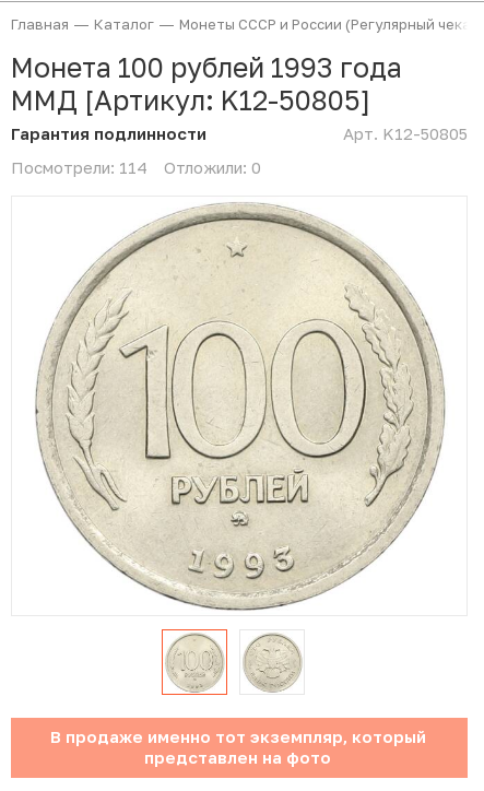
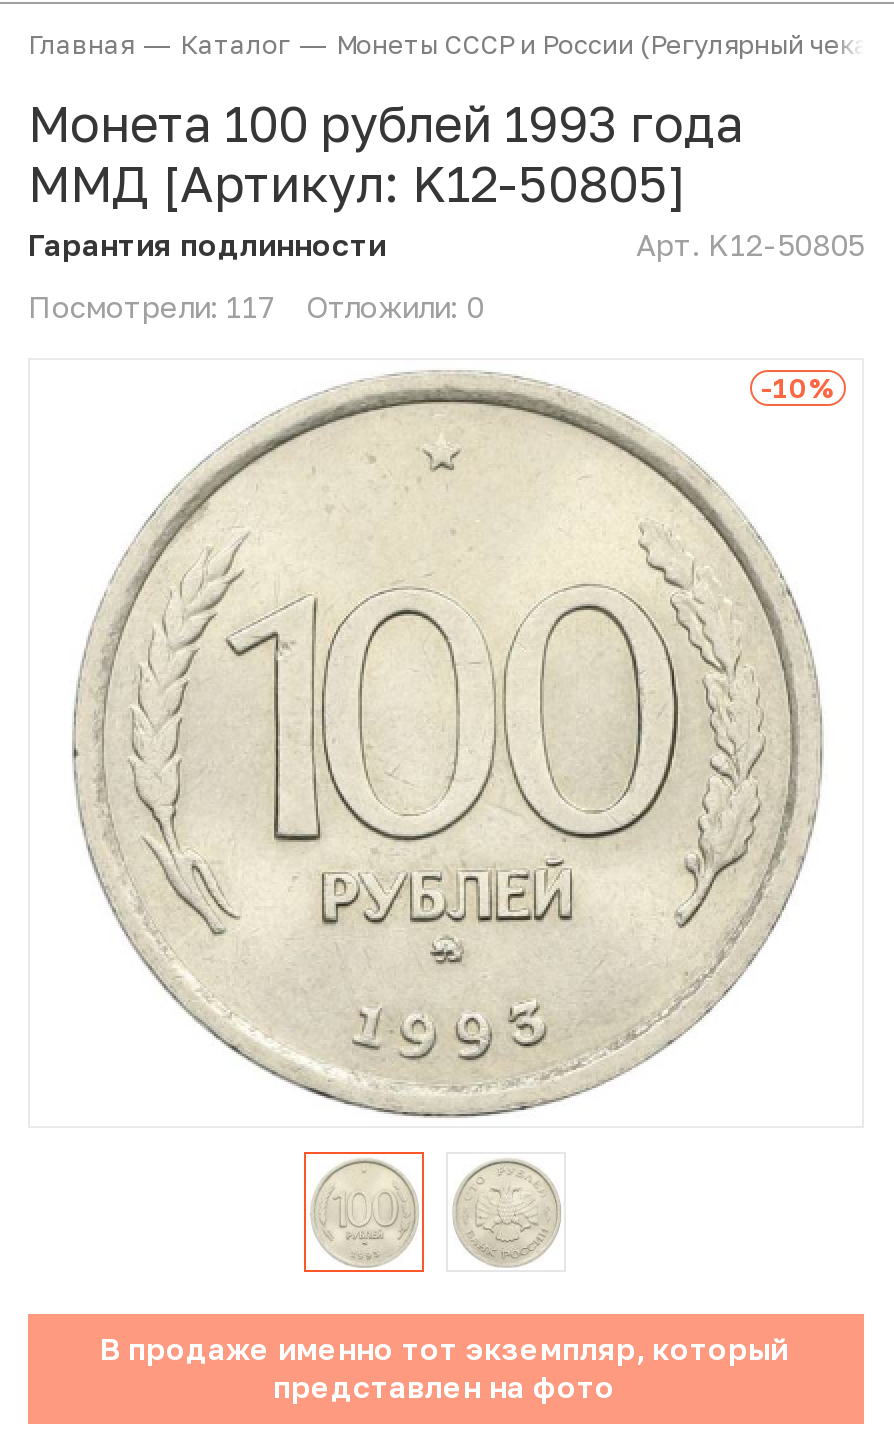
- Посмотрели: 114
+ Посмотрели: 117

+ -10%
